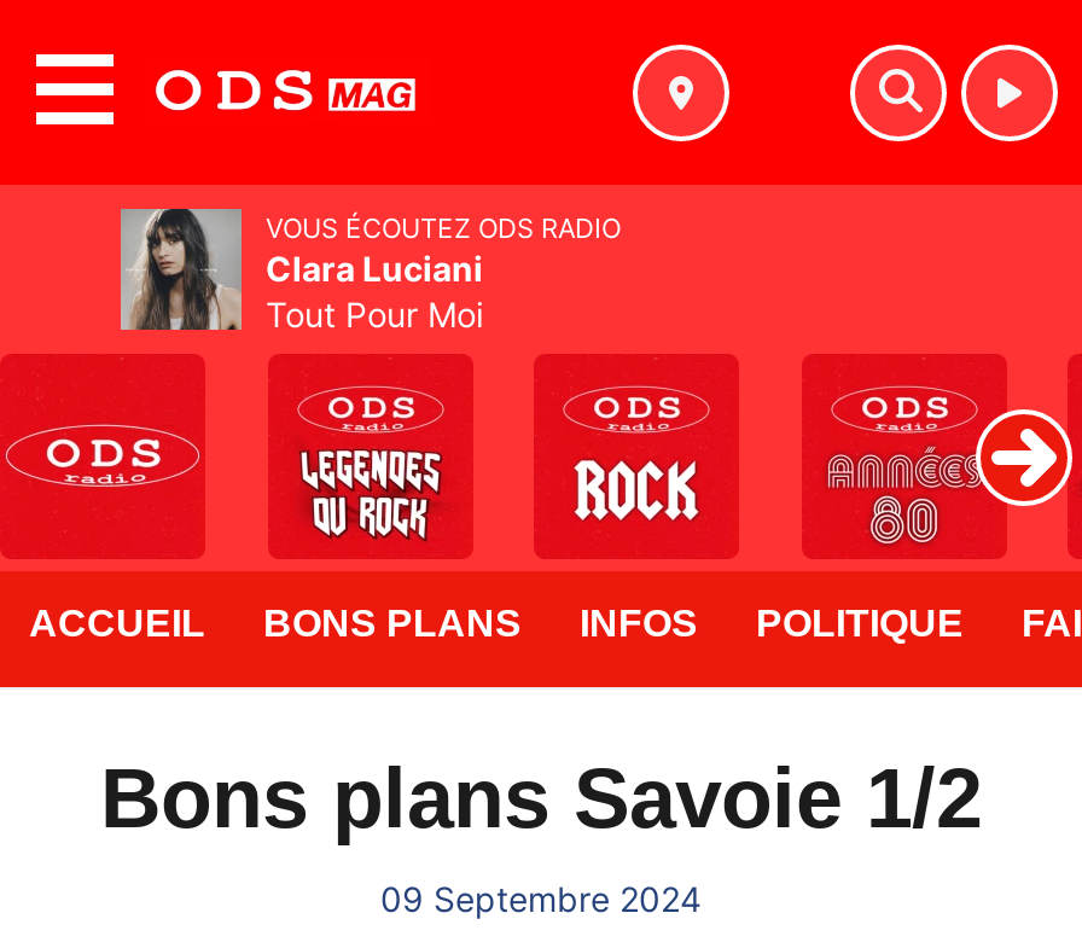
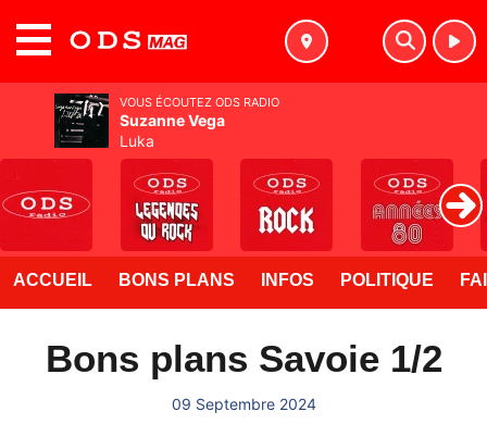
- [image]
- Clara Luciani
- Tout Pour Moi
+ [image]
+ Suzanne Vega
+ Luka
